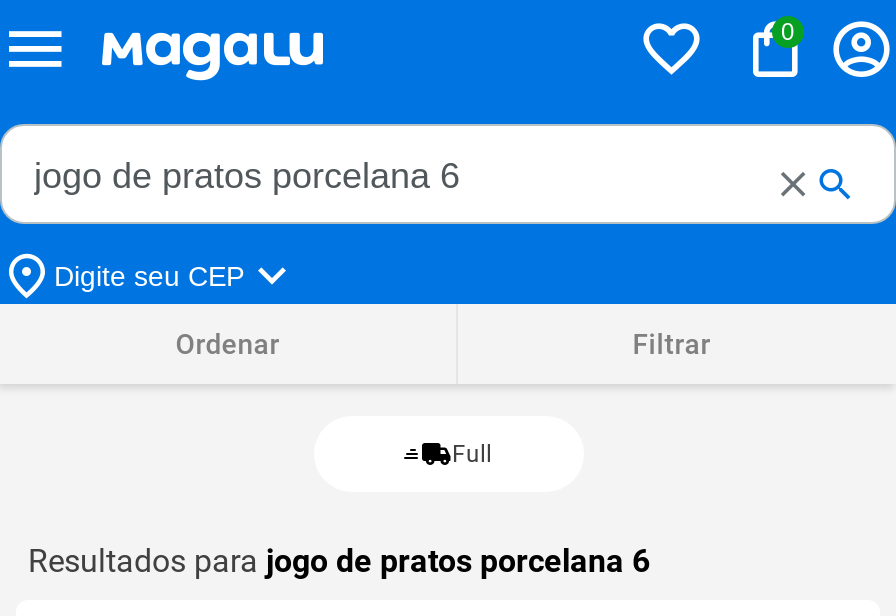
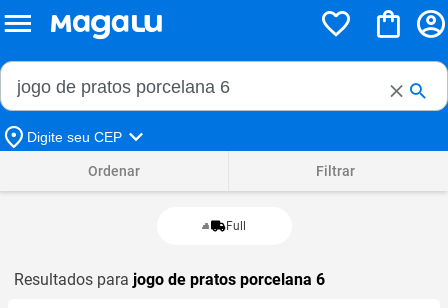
- 0
